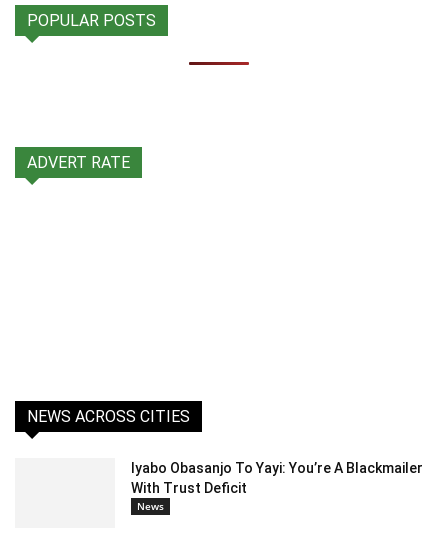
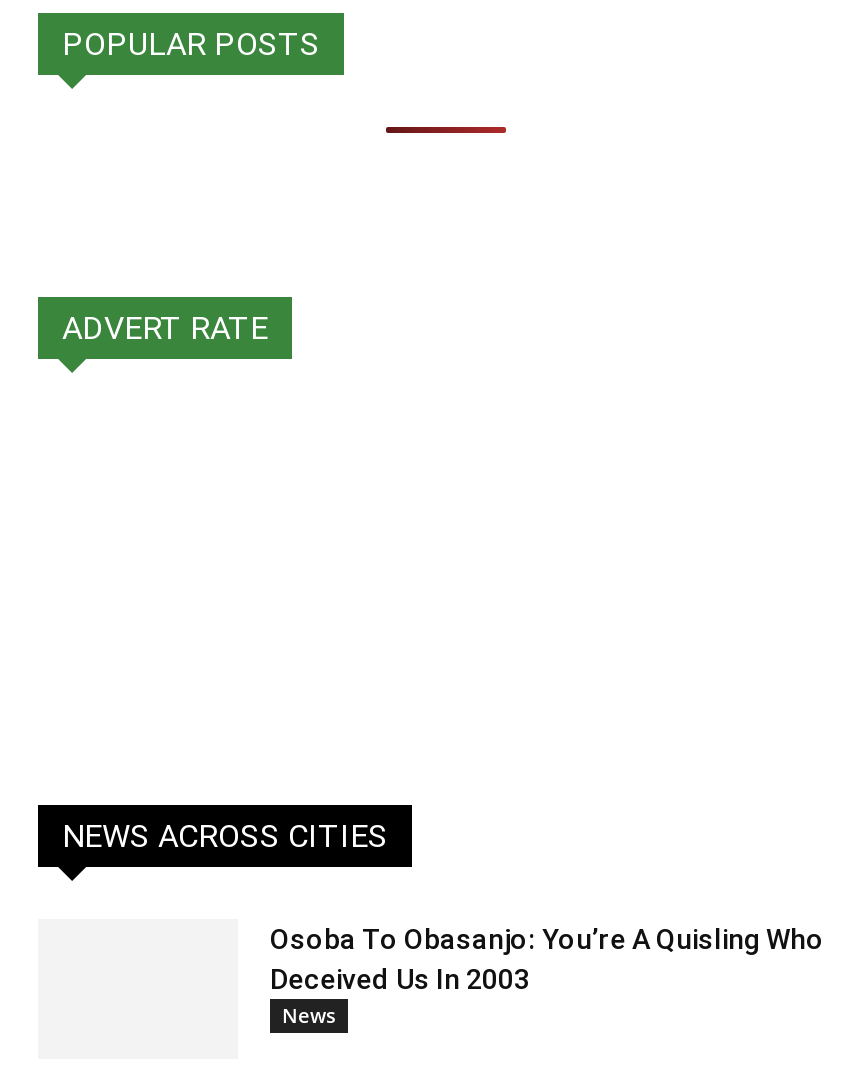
- Iyabo Obasanjo To Yayi: You’re A Blackmailer
- With Trust Deficit
+ Osoba To Obasanjo: You’re A Quisling Who
+ Deceived Us In 2003
